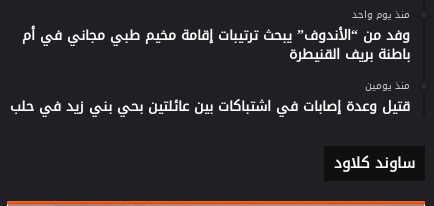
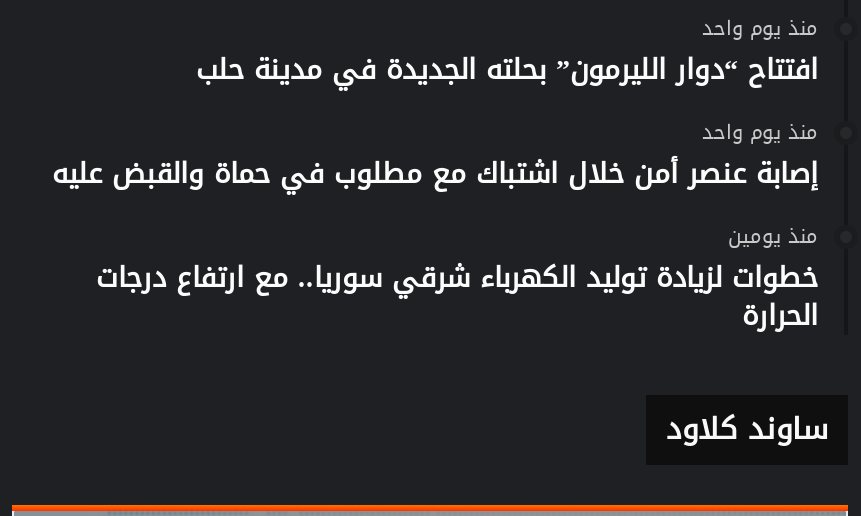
- وفد من “الأندوف” يبحث ترتيبات إقامة مخيم طبي مجاني في أم
- باطنة بريف القنيطرة
+ افتتاح “دوار الليرمون” بحلته الجديدة في مدينة حلب
+ منذ يوم واحد
+ إصابة عنصر أمن خلال اشتباك مع مطلوب في حماة والقبض عليه

- قتيل وعدة إصابات في اشتباكات بين عائلتين بحي بني زيد في حلب
+ خطوات لزيادة توليد الكهرباء شرقي سوريا.. مع ارتفاع درجات
+ الحرارة
